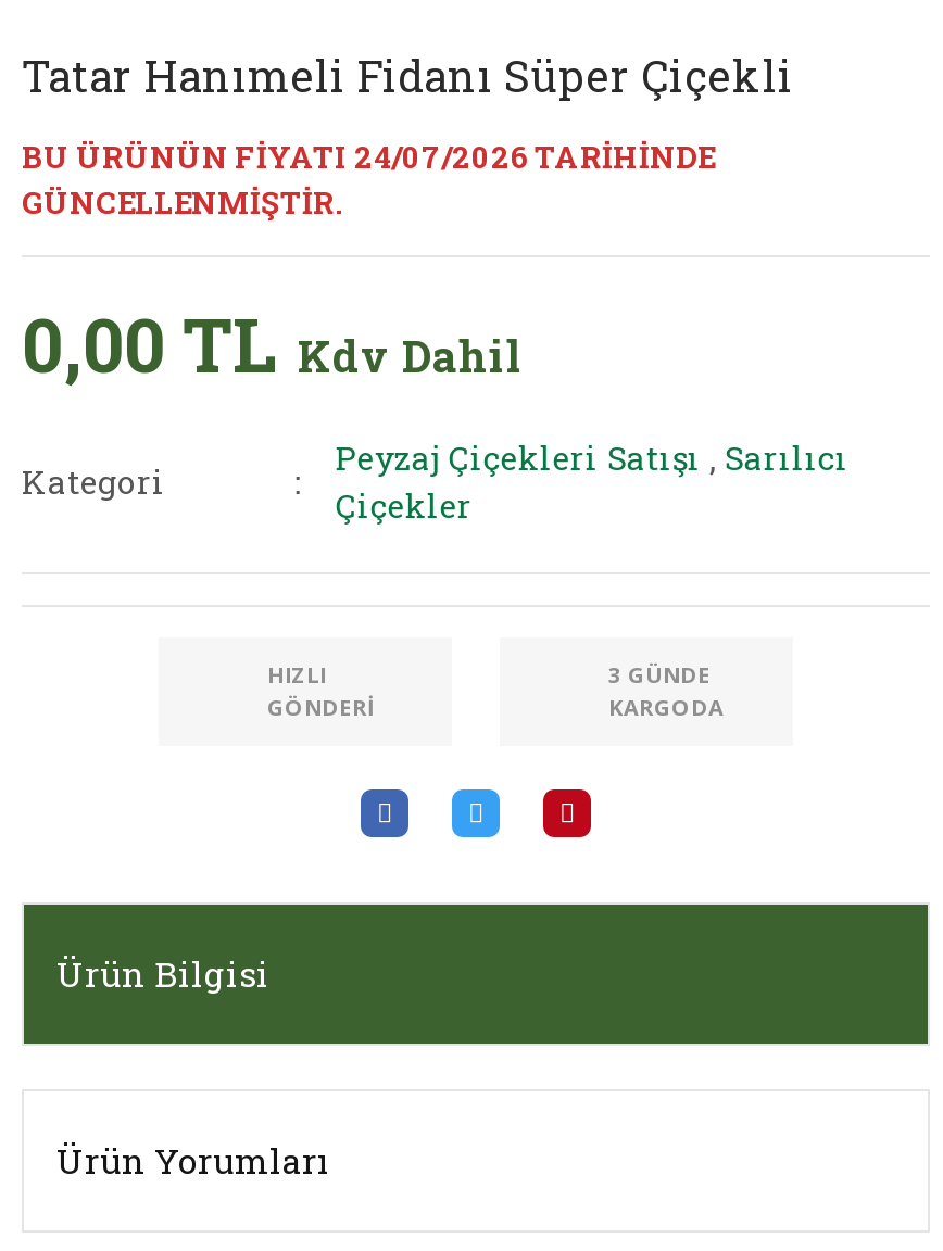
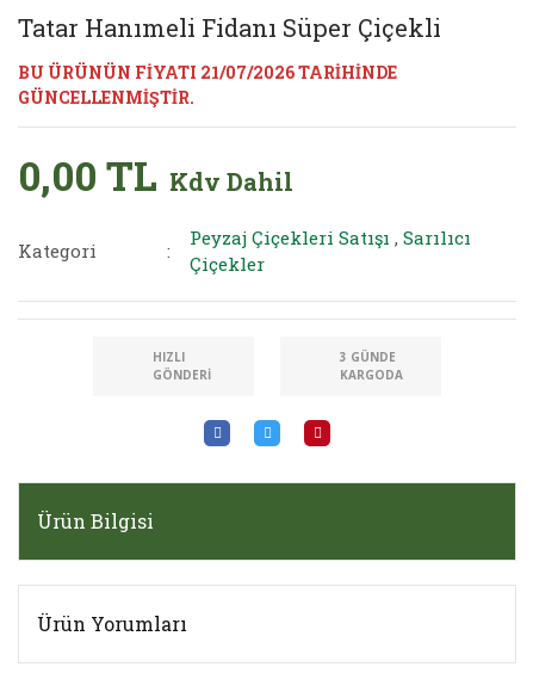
- BU ÜRÜNÜN FİYATI 24/07/2026 TARİHİNDE
+ BU ÜRÜNÜN FİYATI 21/07/2026 TARİHİNDE
